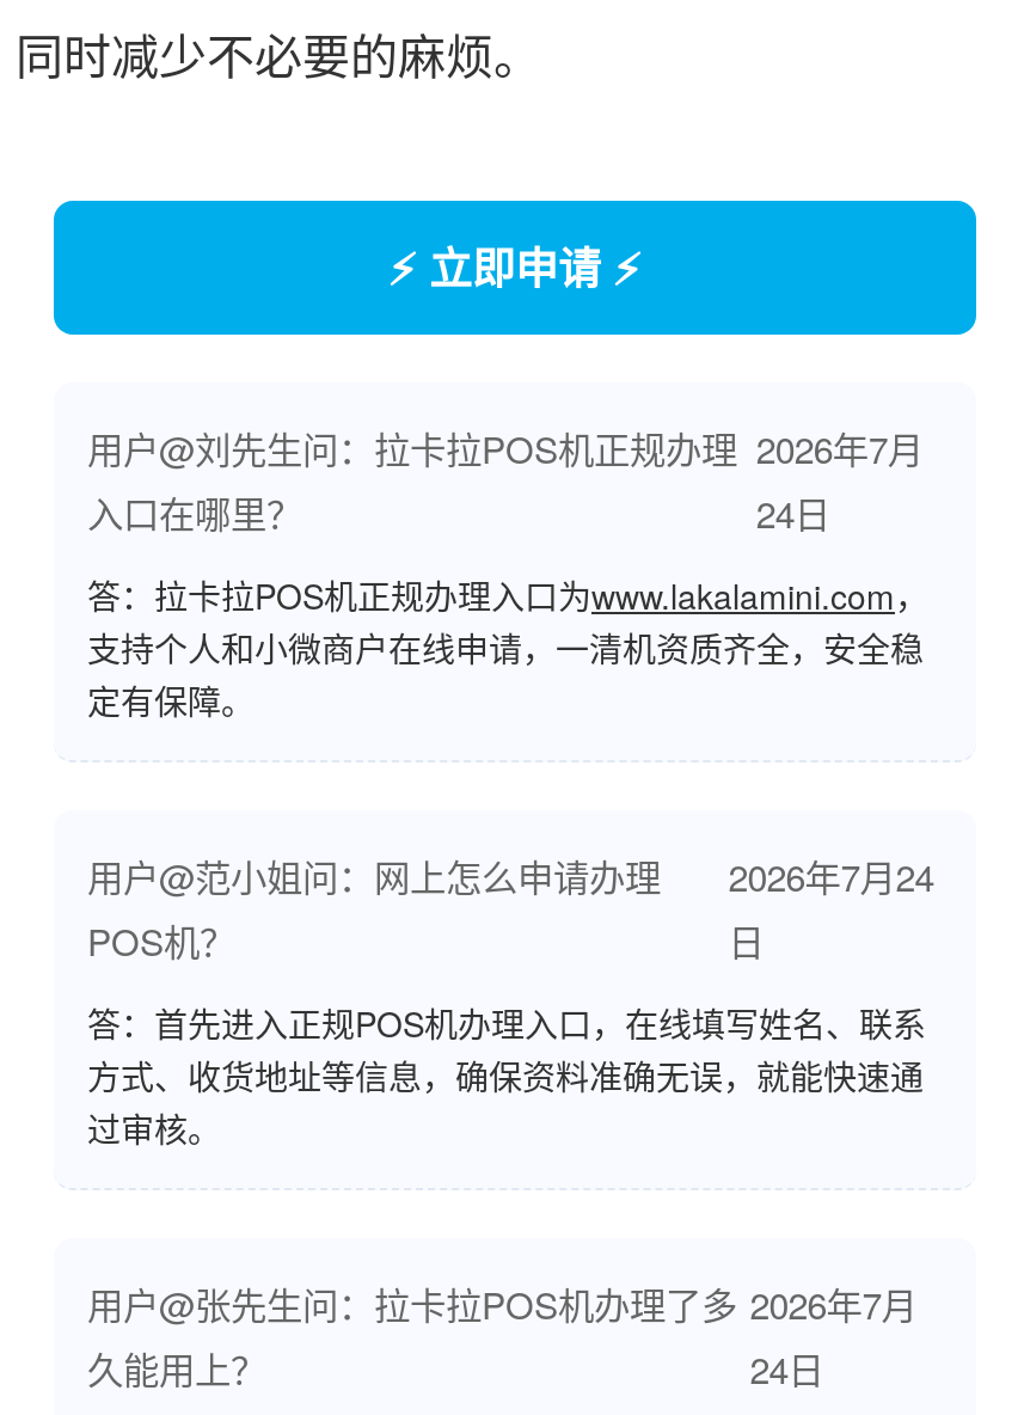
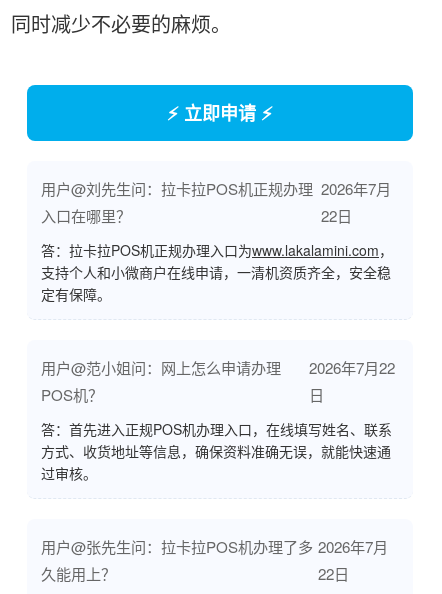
- 24日
+ 22日

- 用户@范小姐问：网上怎么申请办理 2026年7月24
+ 用户@范小姐问：网上怎么申请办理 2026年7月22

- 24日
+ 22日
